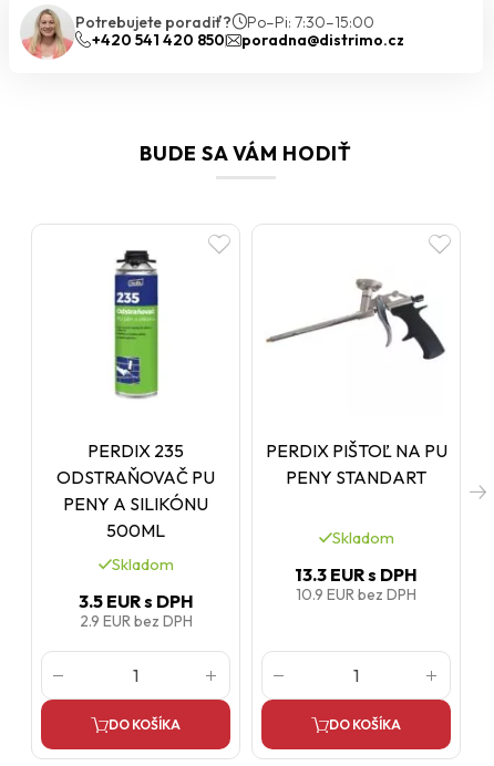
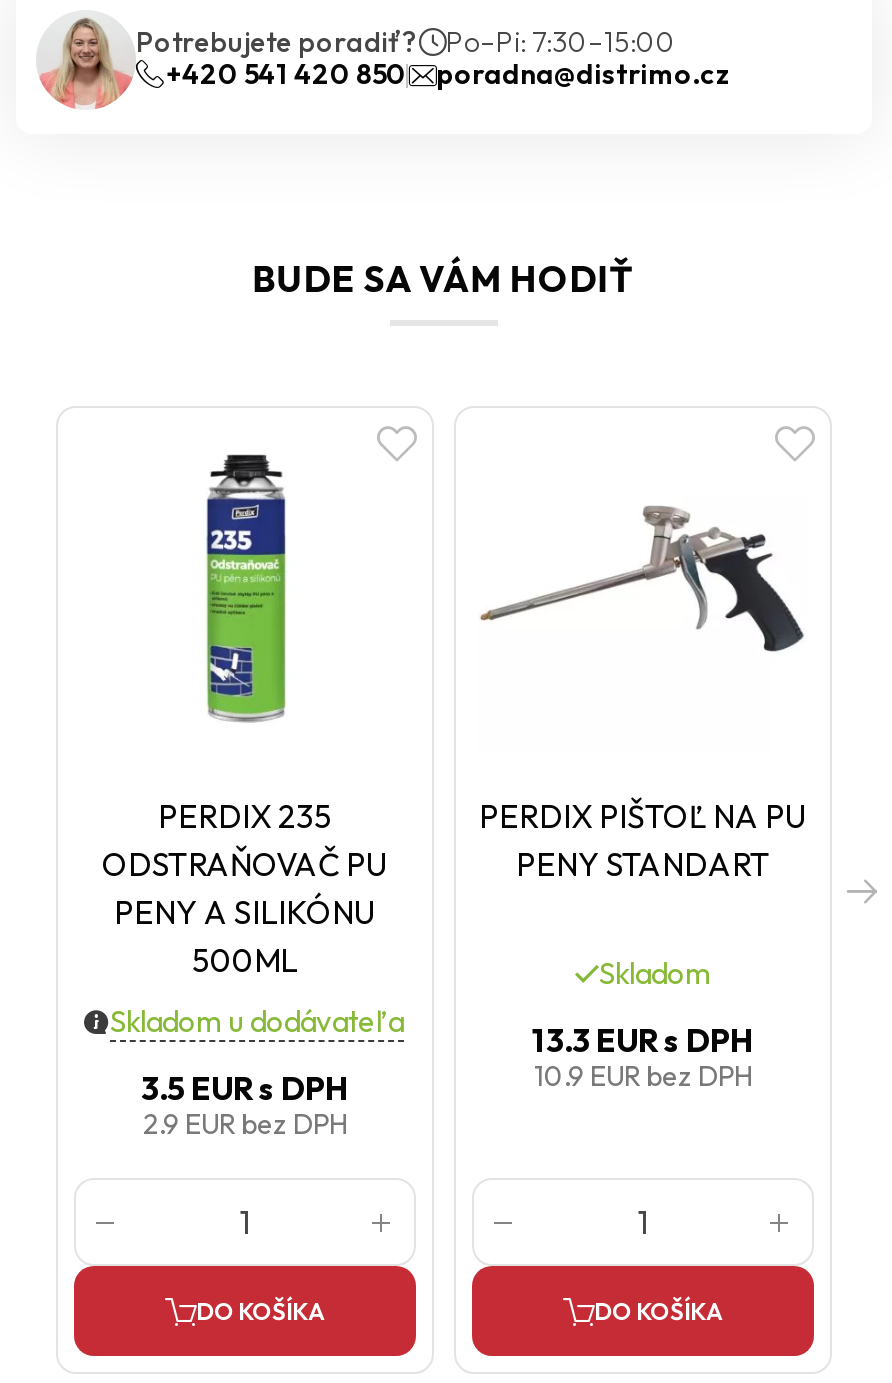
- Skladom
+ Skladom u dodávateľa
